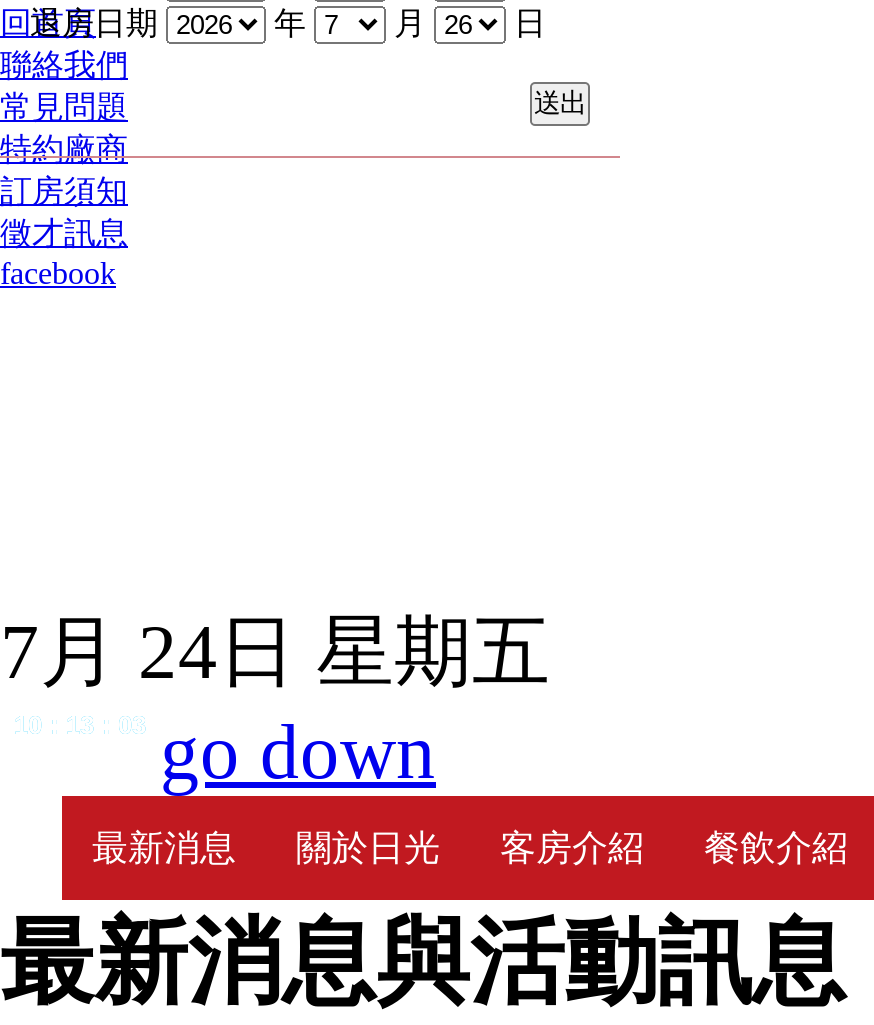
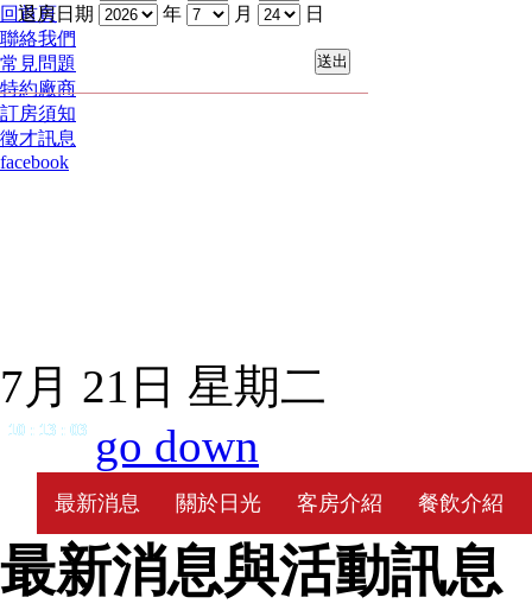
- 7月 24日 星期五
+ 7月 21日 星期二
